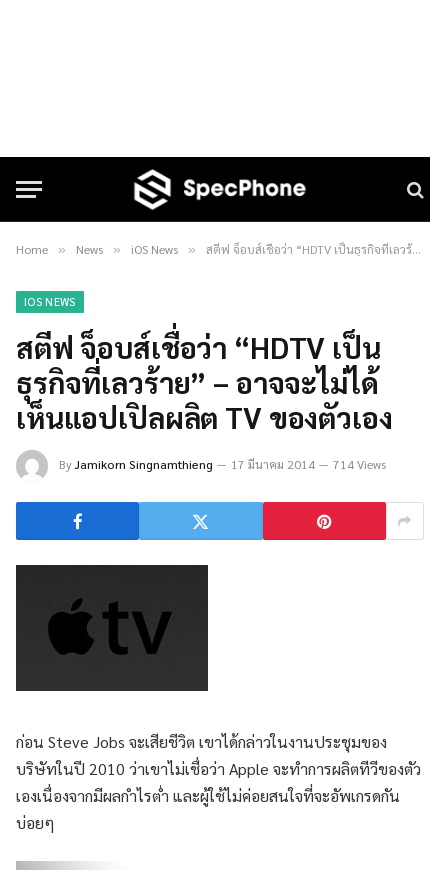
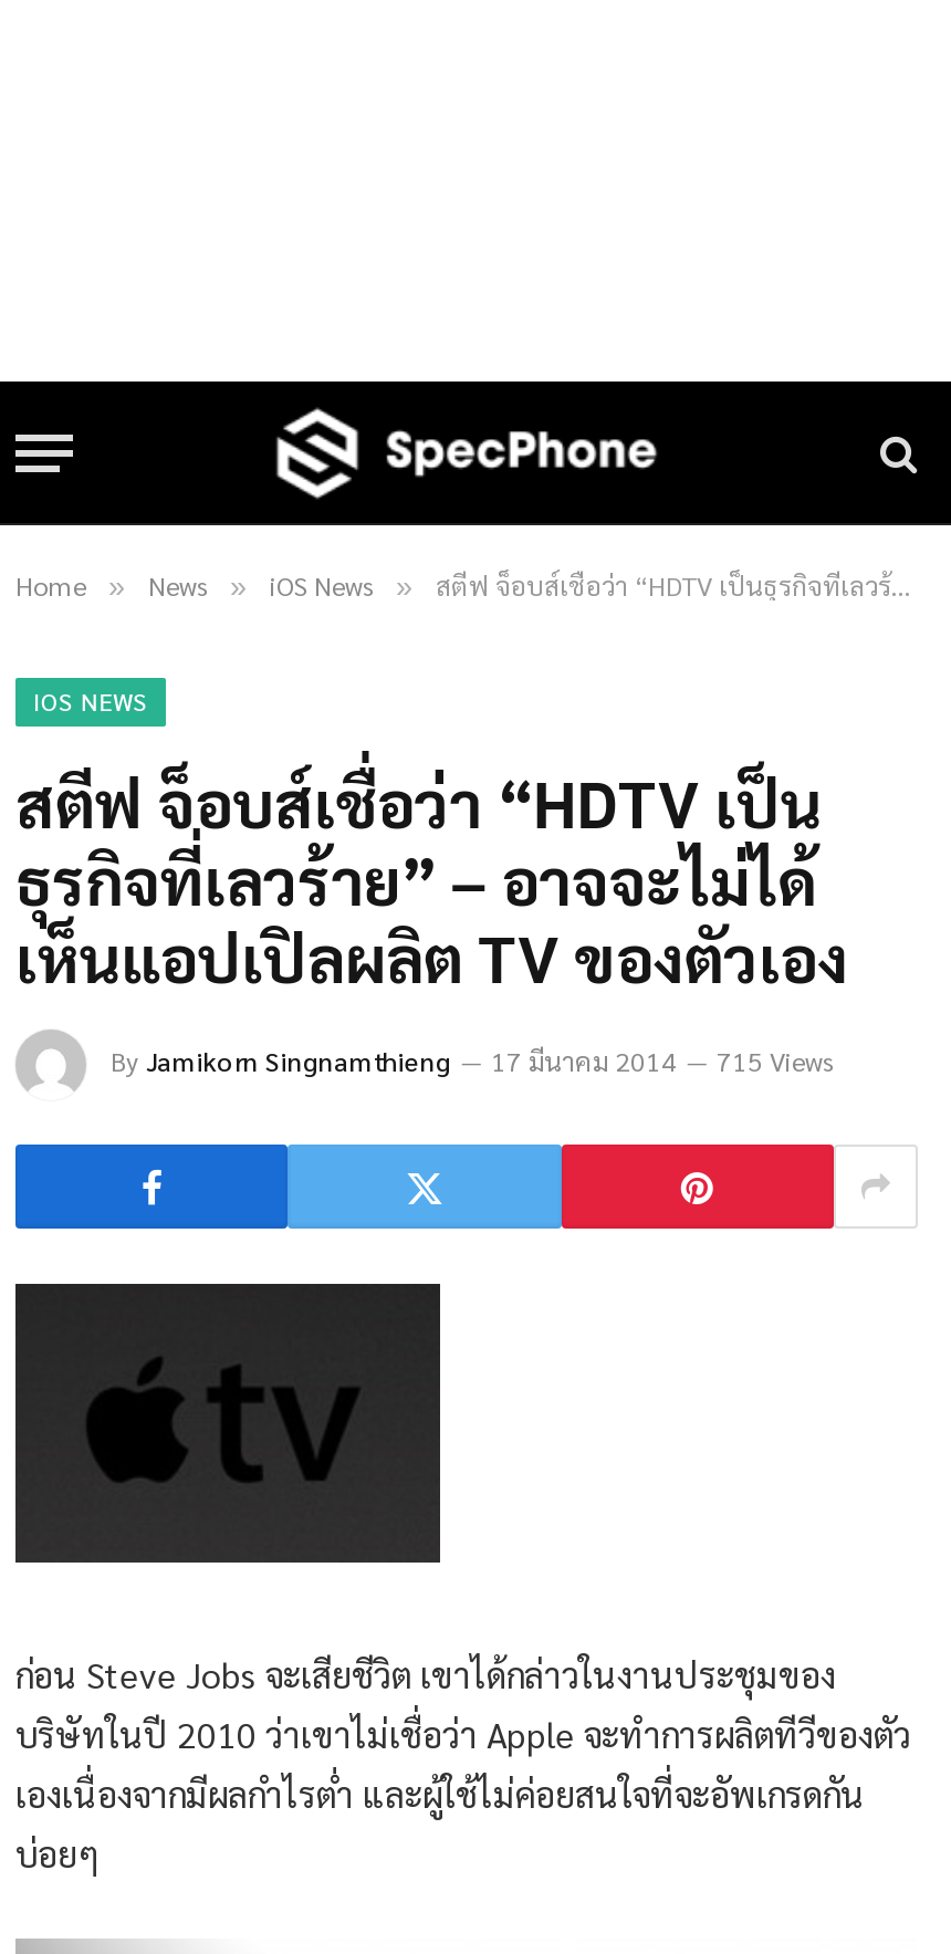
- By Jamikorn Singnamthieng 17 มีนาคม 2014 714 Views
+ By Jamikorn Singnamthieng 17 มีนาคม 2014 715 Views
